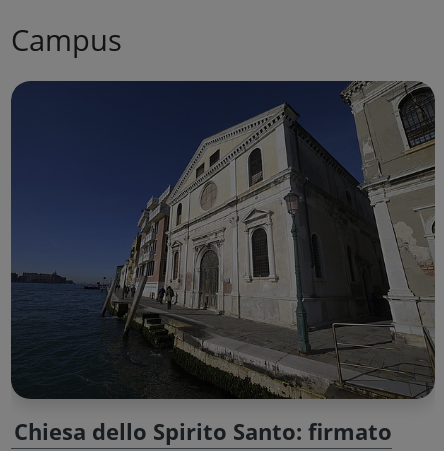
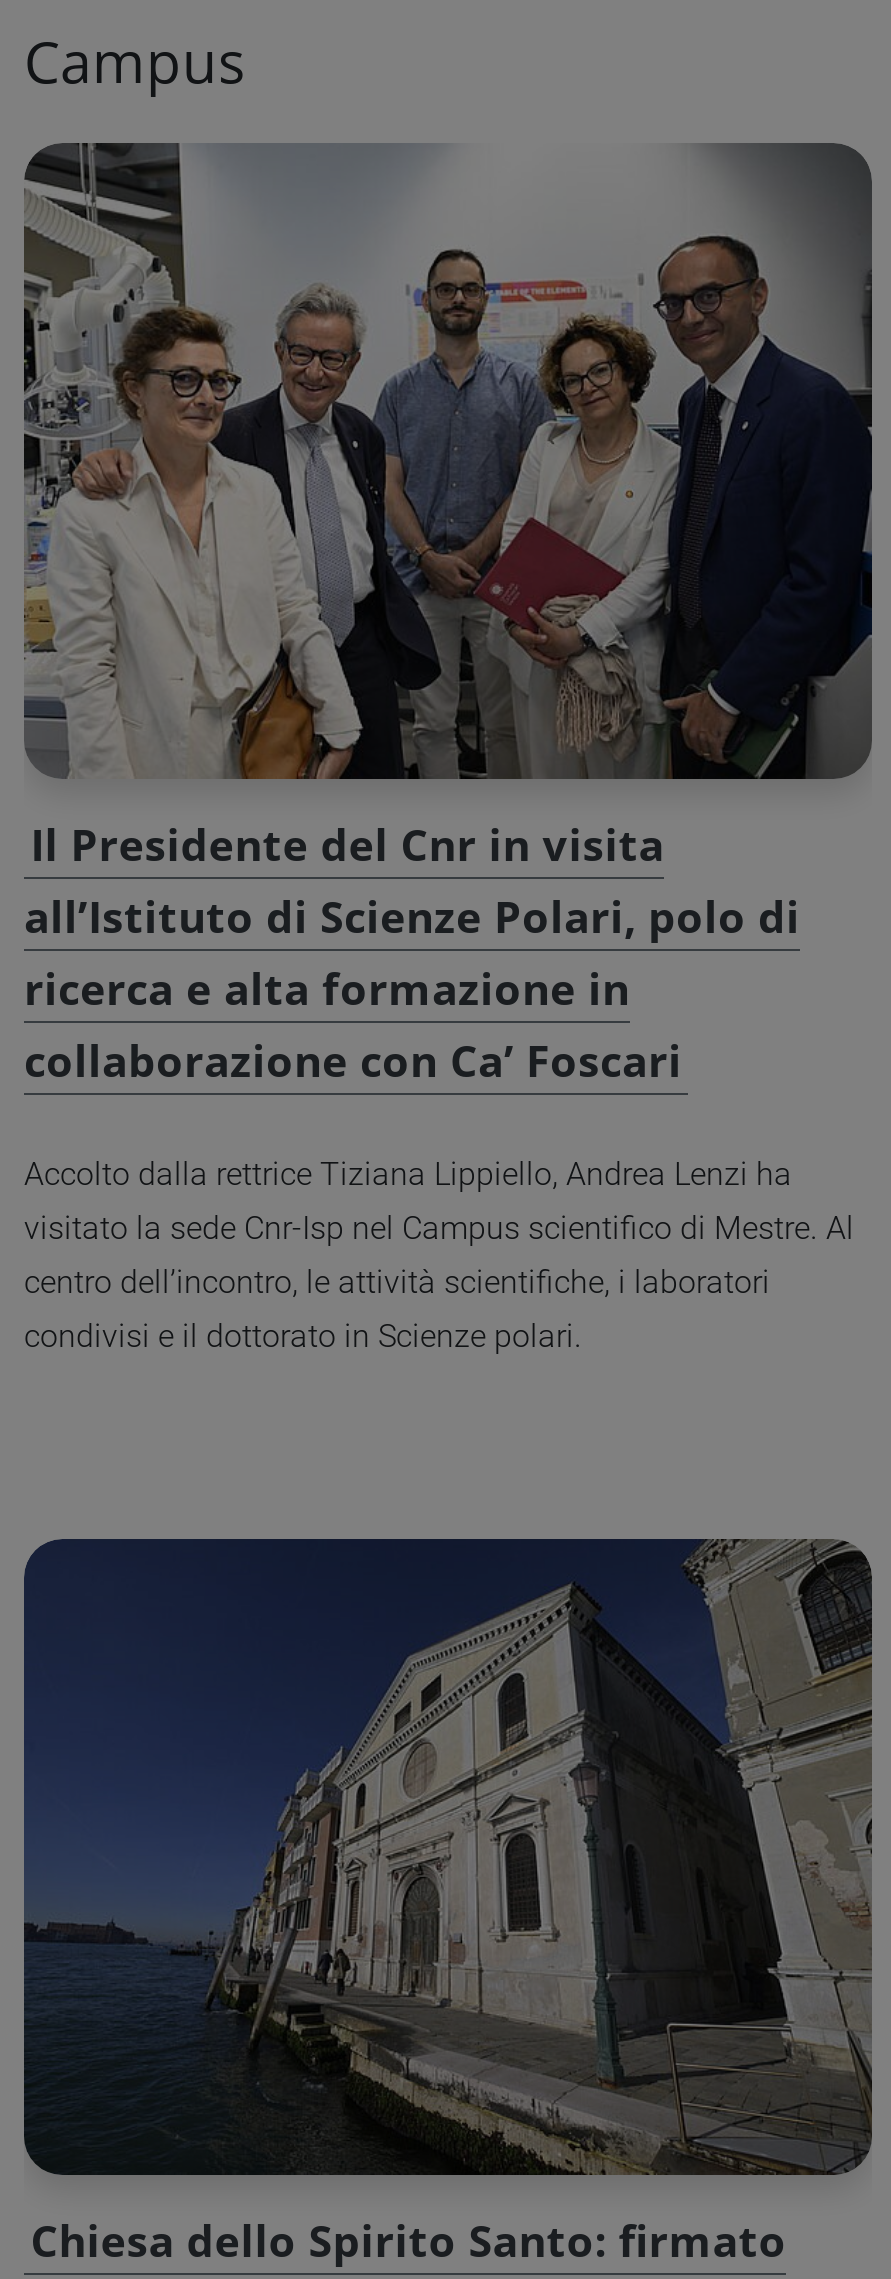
+ [image]
+ Il Presidente del Cnr in visita
+ all’Istituto di Scienze Polari, polo di
+ ricerca e alta formazione in
+ collaborazione con Ca’ Foscari
+ Accolto dalla rettrice Tiziana Lippiello, Andrea Lenzi ha
+ visitato la sede Cnr-Isp nel Campus scientifico di Mestre. Al
+ centro dell’incontro, le attività scientifiche, i laboratori
+ condivisi e il dottorato in Scienze polari.
